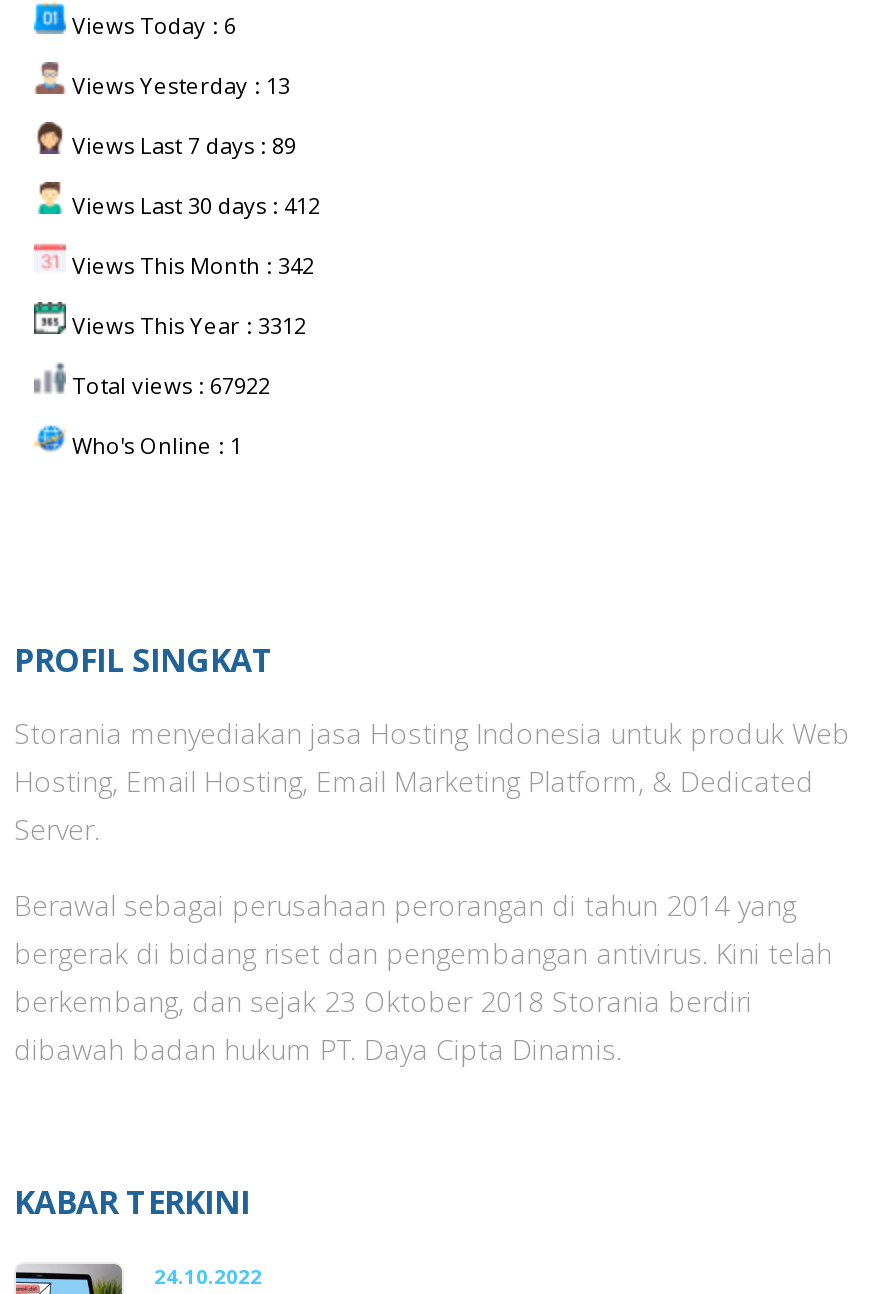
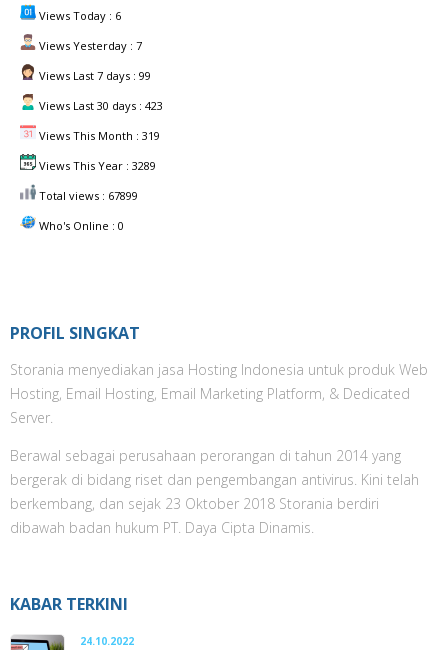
- Views Yesterday : 13
+ Views Yesterday : 7

- Views Last 7 days : 89
+ Views Last 7 days : 99

- Views Last 30 days : 412
+ Views Last 30 days : 423

- Views This Month : 342
+ Views This Month : 319

- Views This Year : 3312
+ Views This Year : 3289

- Total views : 67922
+ Total views : 67899

- Who's Online : 1
+ Who's Online : 0
